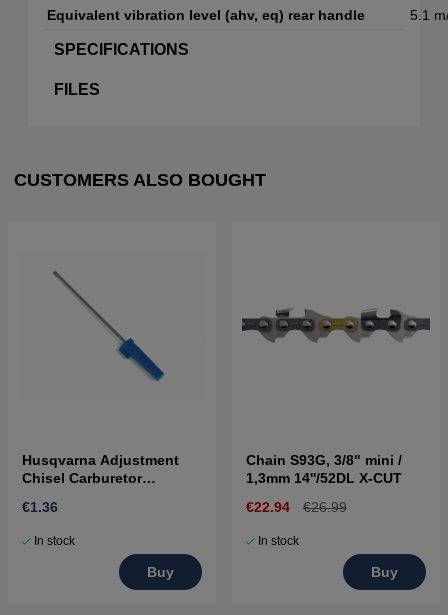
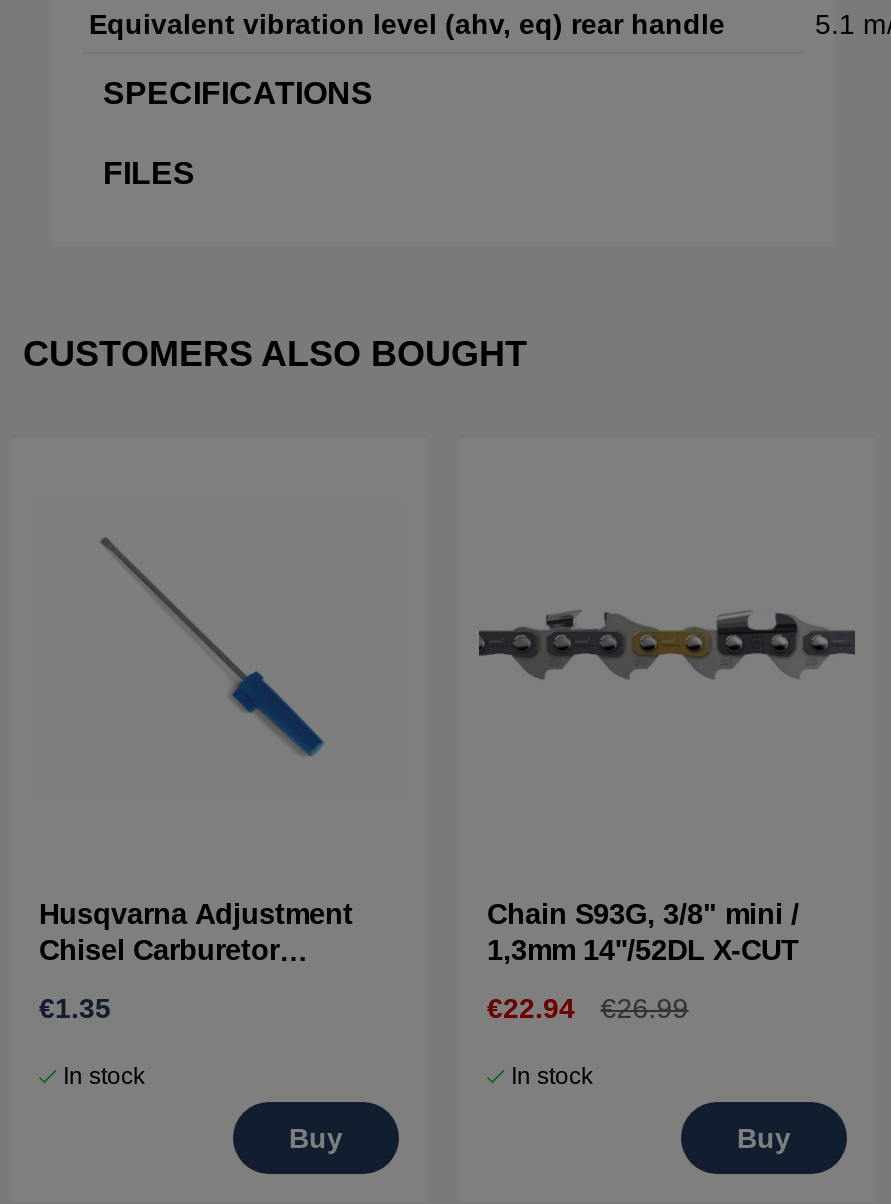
- €1.36
+ €1.35
